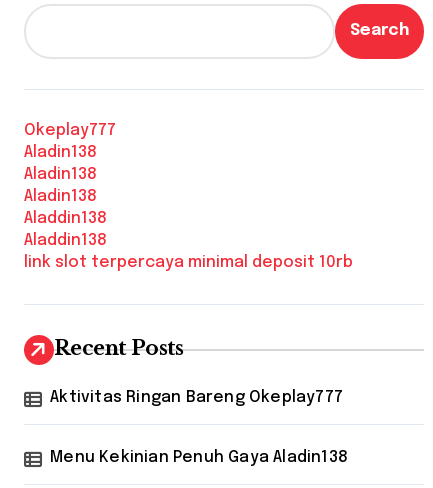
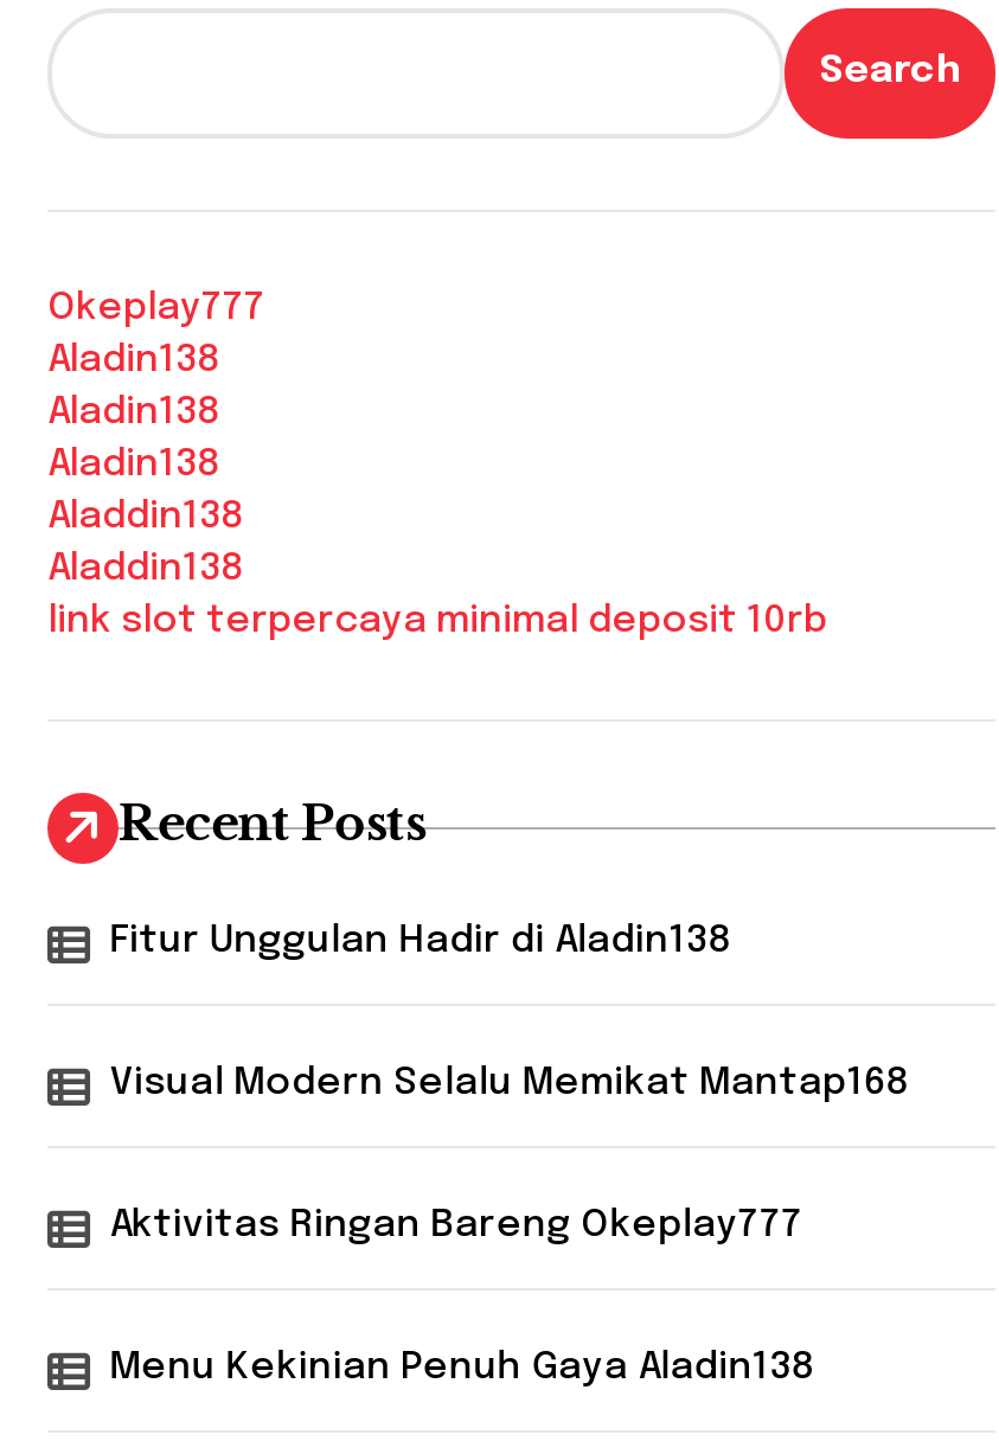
+ Fitur Unggulan Hadir di Aladin138

+ Visual Modern Selalu Memikat Mantap168
